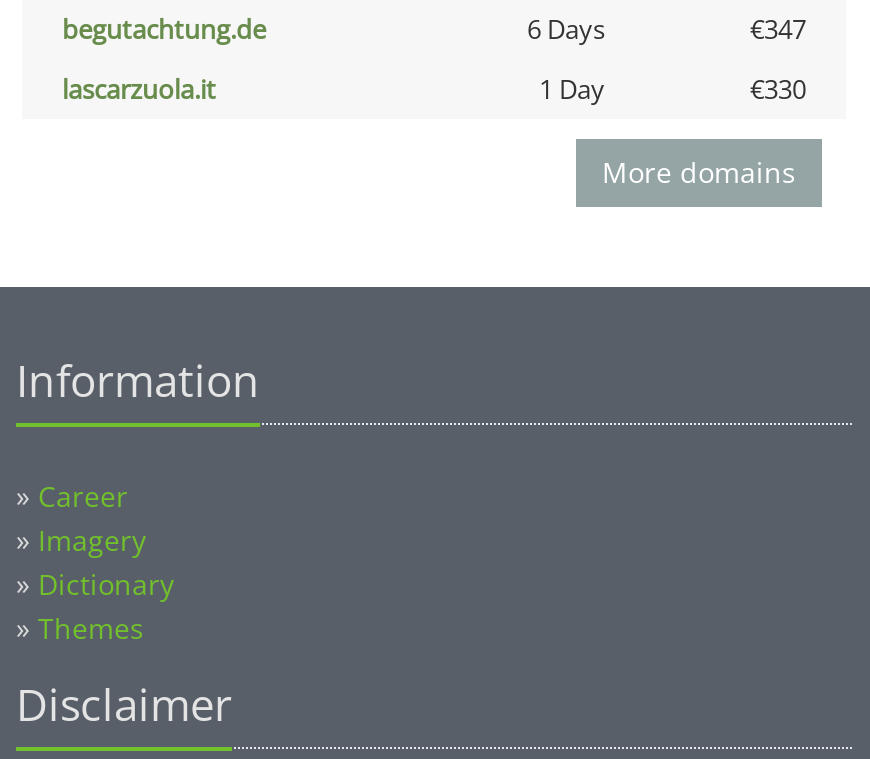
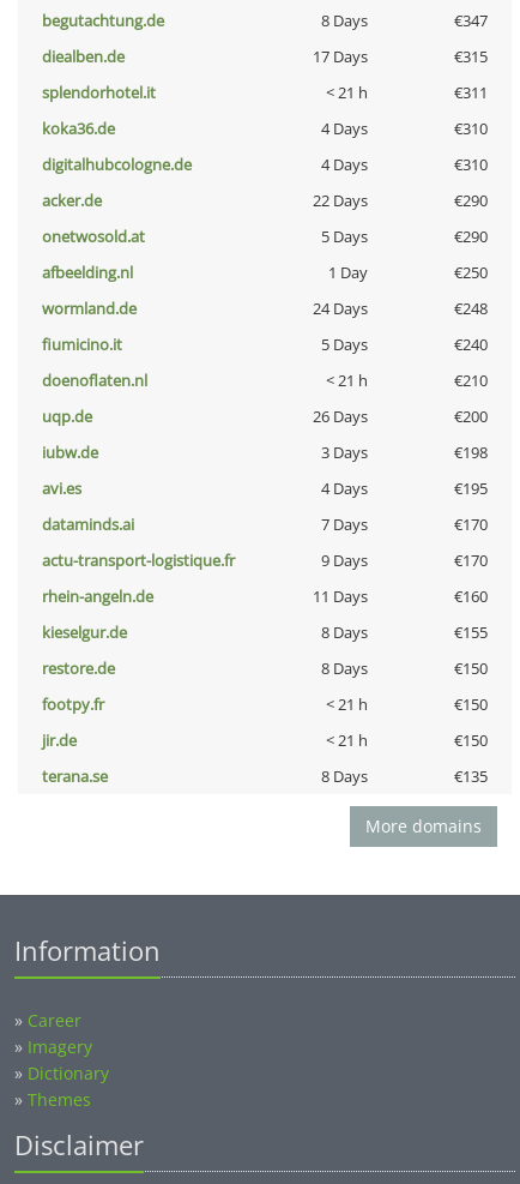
- 6 Days
+ 8 Days

- lascarzuola.it
+ diealben.de
+ 17 Days
+ €315
+ splendorhotel.it
+ < 21 h
+ €311
+ koka36.de
+ 4 Days
+ €310
+ digitalhubcologne.de
+ 4 Days
+ €310
+ acker.de
+ 22 Days
+ €290
+ onetwosold.at
+ 5 Days
+ €290
+ afbeelding.nl

- €330
+ €250
+ wormland.de
+ 24 Days
+ €248
+ fiumicino.it
+ 5 Days
+ €240
+ doenoflaten.nl
+ < 21 h
+ €210
+ uqp.de
+ 26 Days
+ €200
+ iubw.de
+ 3 Days
+ €198
+ avi.es
+ 4 Days
+ €195
+ dataminds.ai
+ 7 Days
+ €170
+ actu-transport-logistique.fr
+ 9 Days
+ €170
+ rhein-angeln.de
+ 11 Days
+ €160
+ kieselgur.de
+ 8 Days
+ €155
+ restore.de
+ 8 Days
+ €150
+ footpy.fr
+ < 21 h
+ €150
+ jir.de
+ < 21 h
+ €150
+ terana.se
+ 8 Days
+ €135
